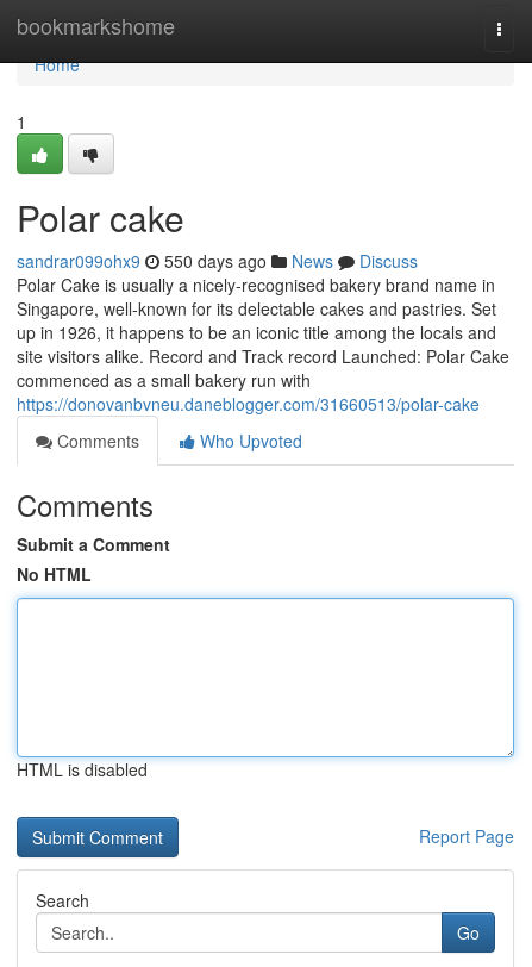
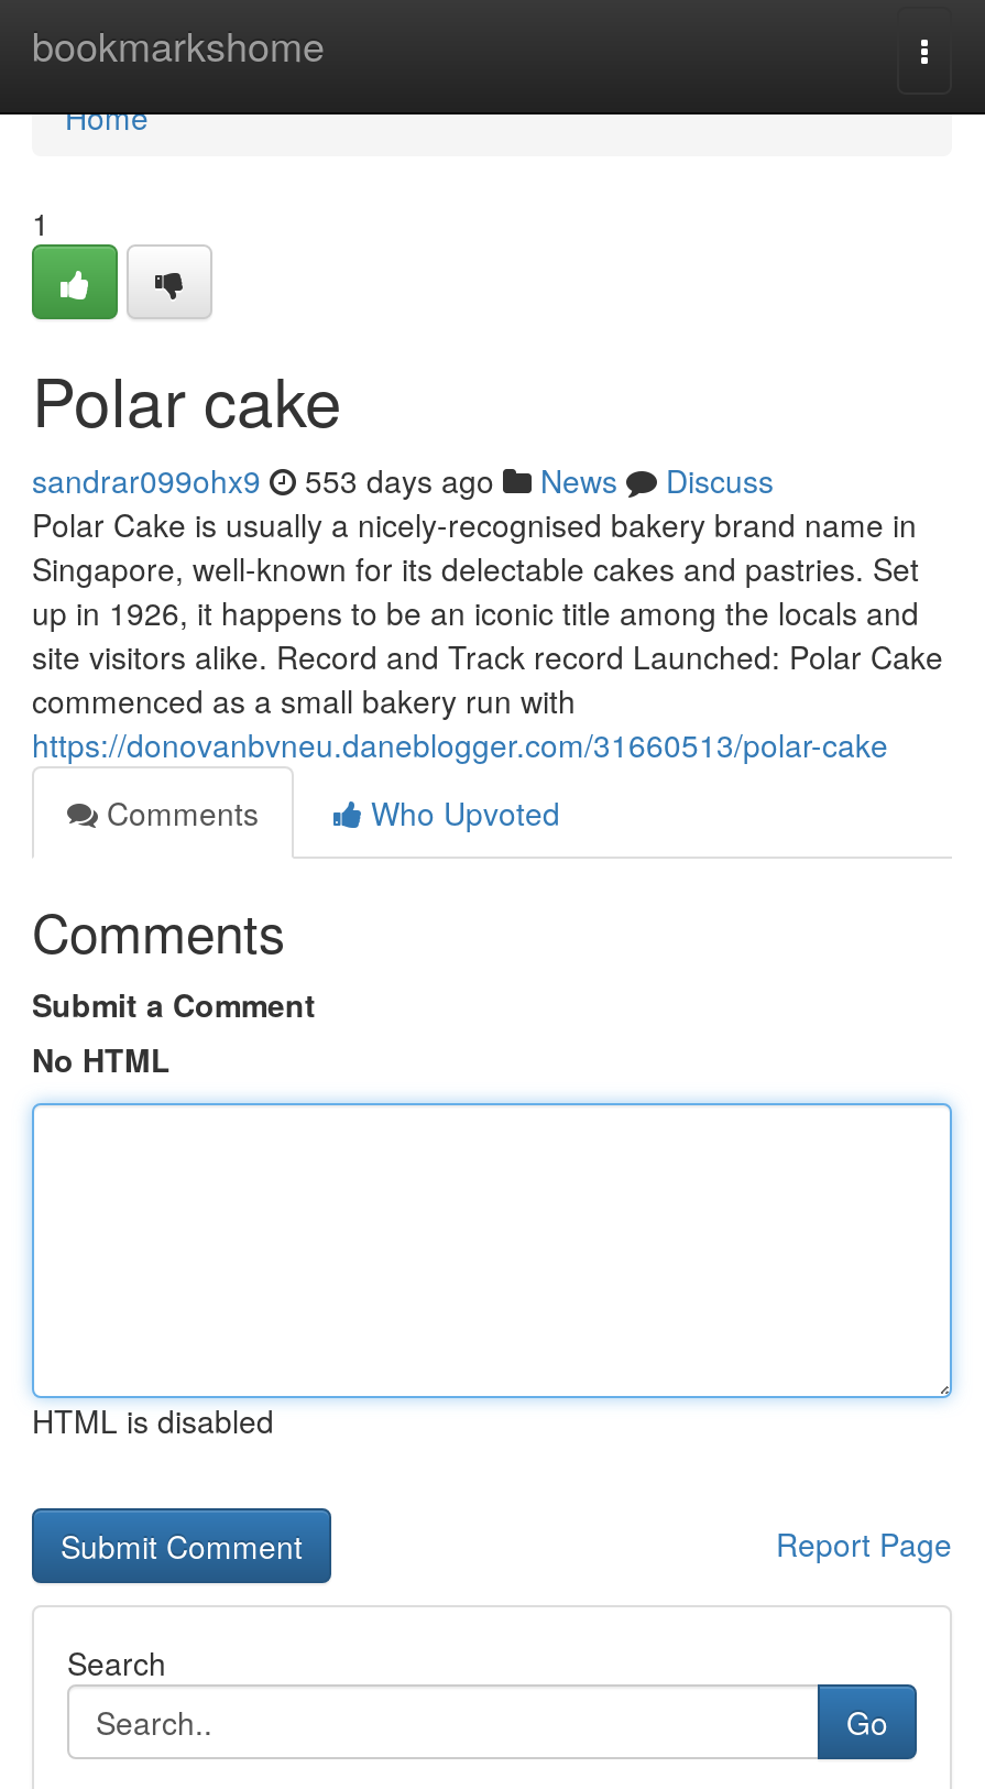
- sandrar099ohx9 550 days ago News Discuss
+ sandrar099ohx9 553 days ago News Discuss
